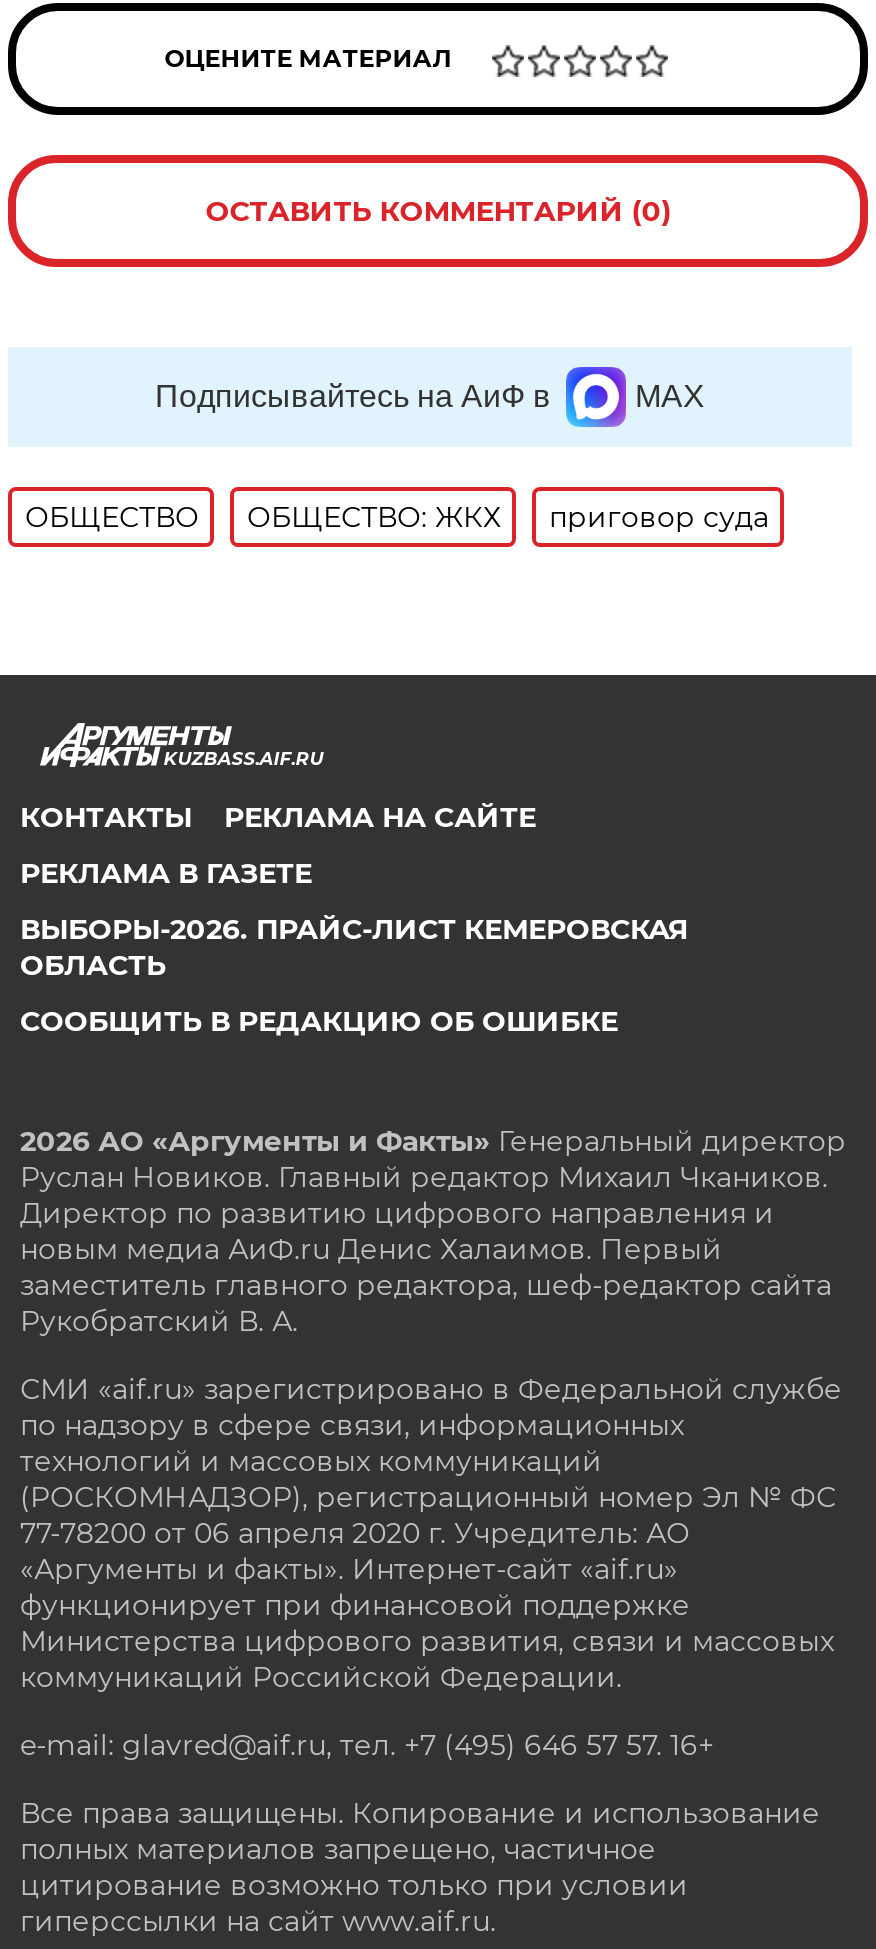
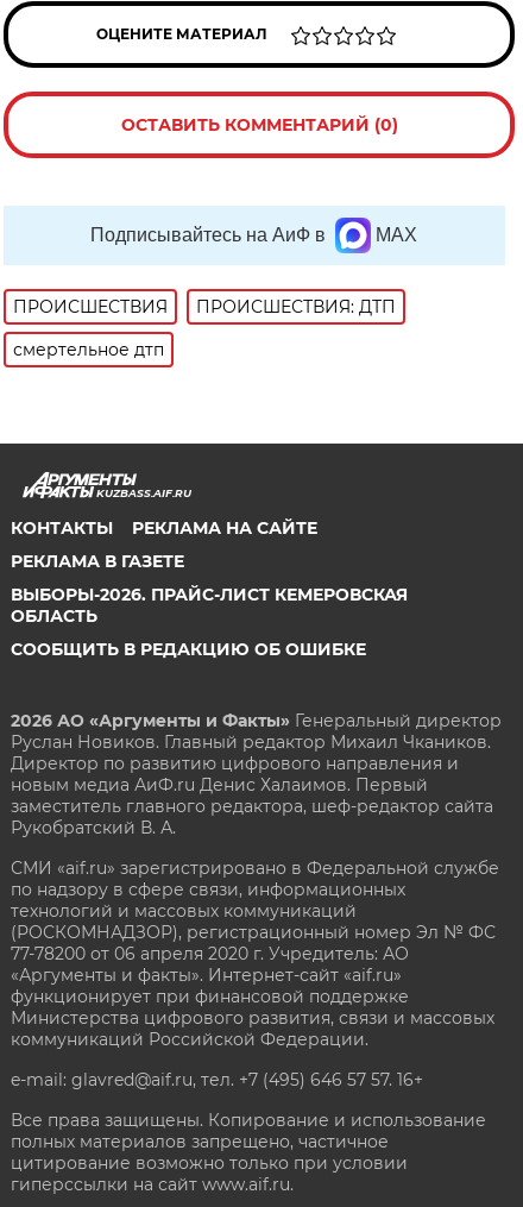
- ОБЩЕСТВО
- ОБЩЕСТВО: ЖКХ
- приговор суда
+ ПРОИСШЕСТВИЯ
+ ПРОИСШЕСТВИЯ: ДТП
+ смертельное дтп
